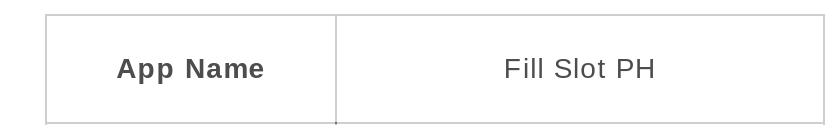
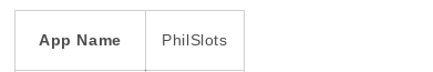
- Fill Slot PH
+ PhilSlots
